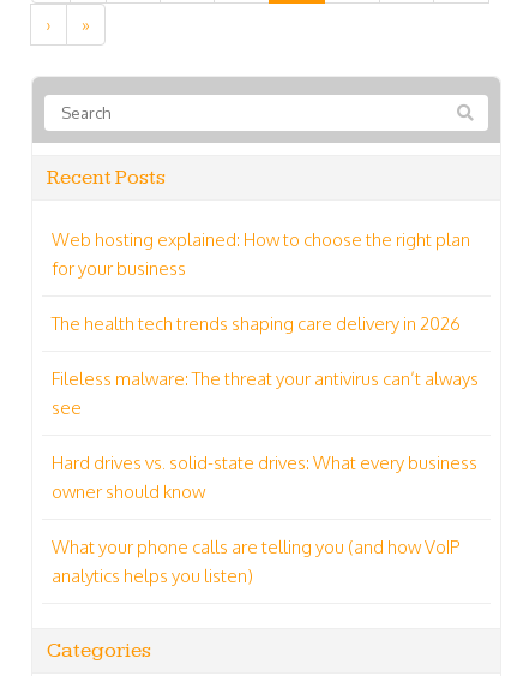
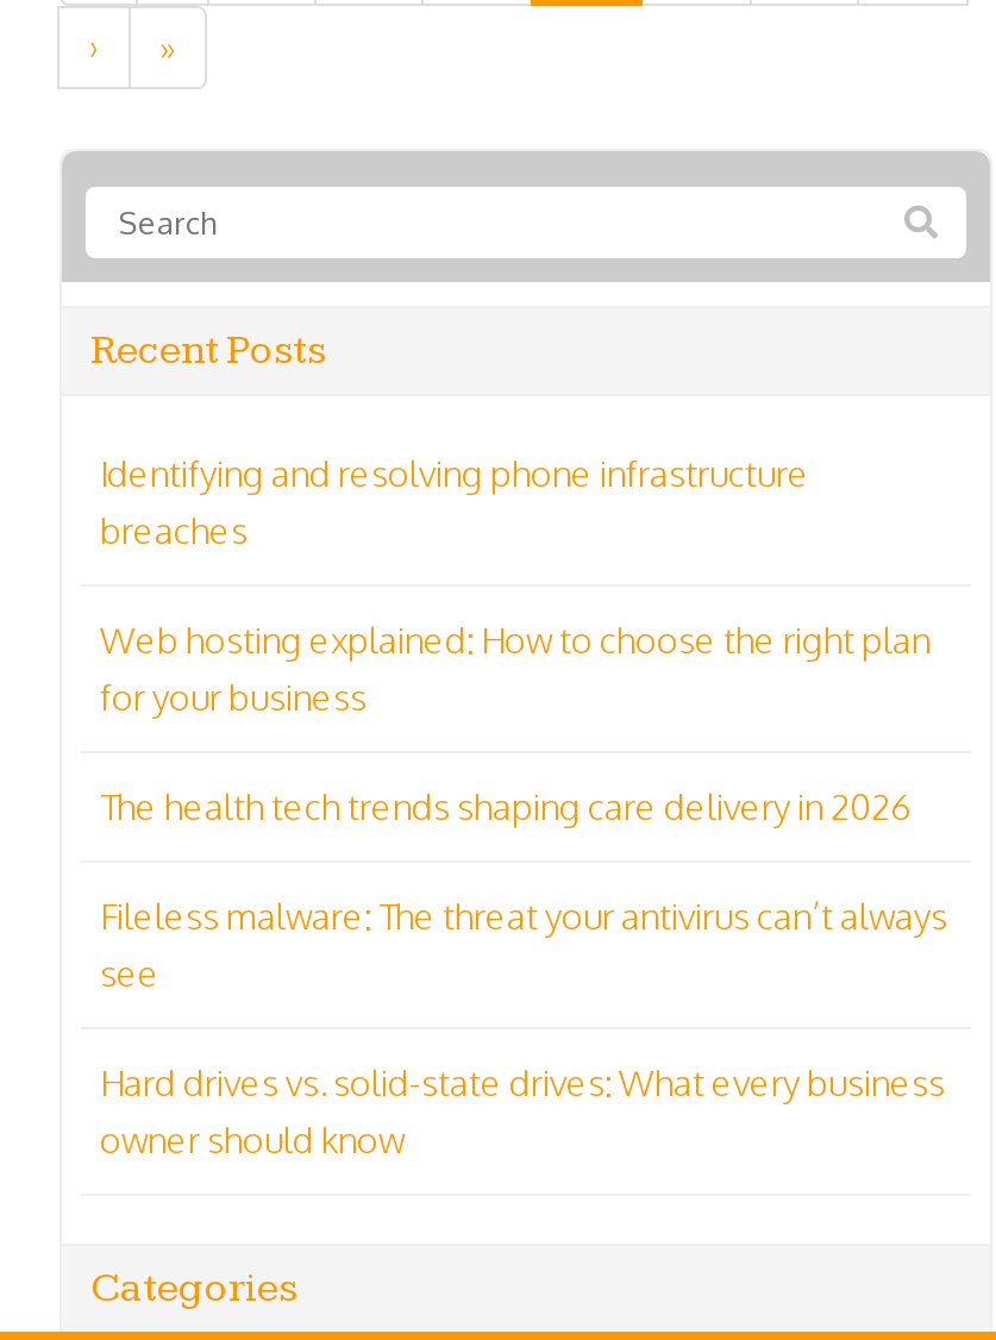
+ Identifying and resolving phone infrastructure
+ breaches

moved down: Web hosting explained: How to choose the right plan | for your business | The health tech trends shaping care delivery in 2026 | Fileless malware: The threat your antivirus can’t always | see | Hard drives vs. solid-state drives: What every business | owner should know

- What your phone calls are telling you (and how VoIP
- analytics helps you listen)
